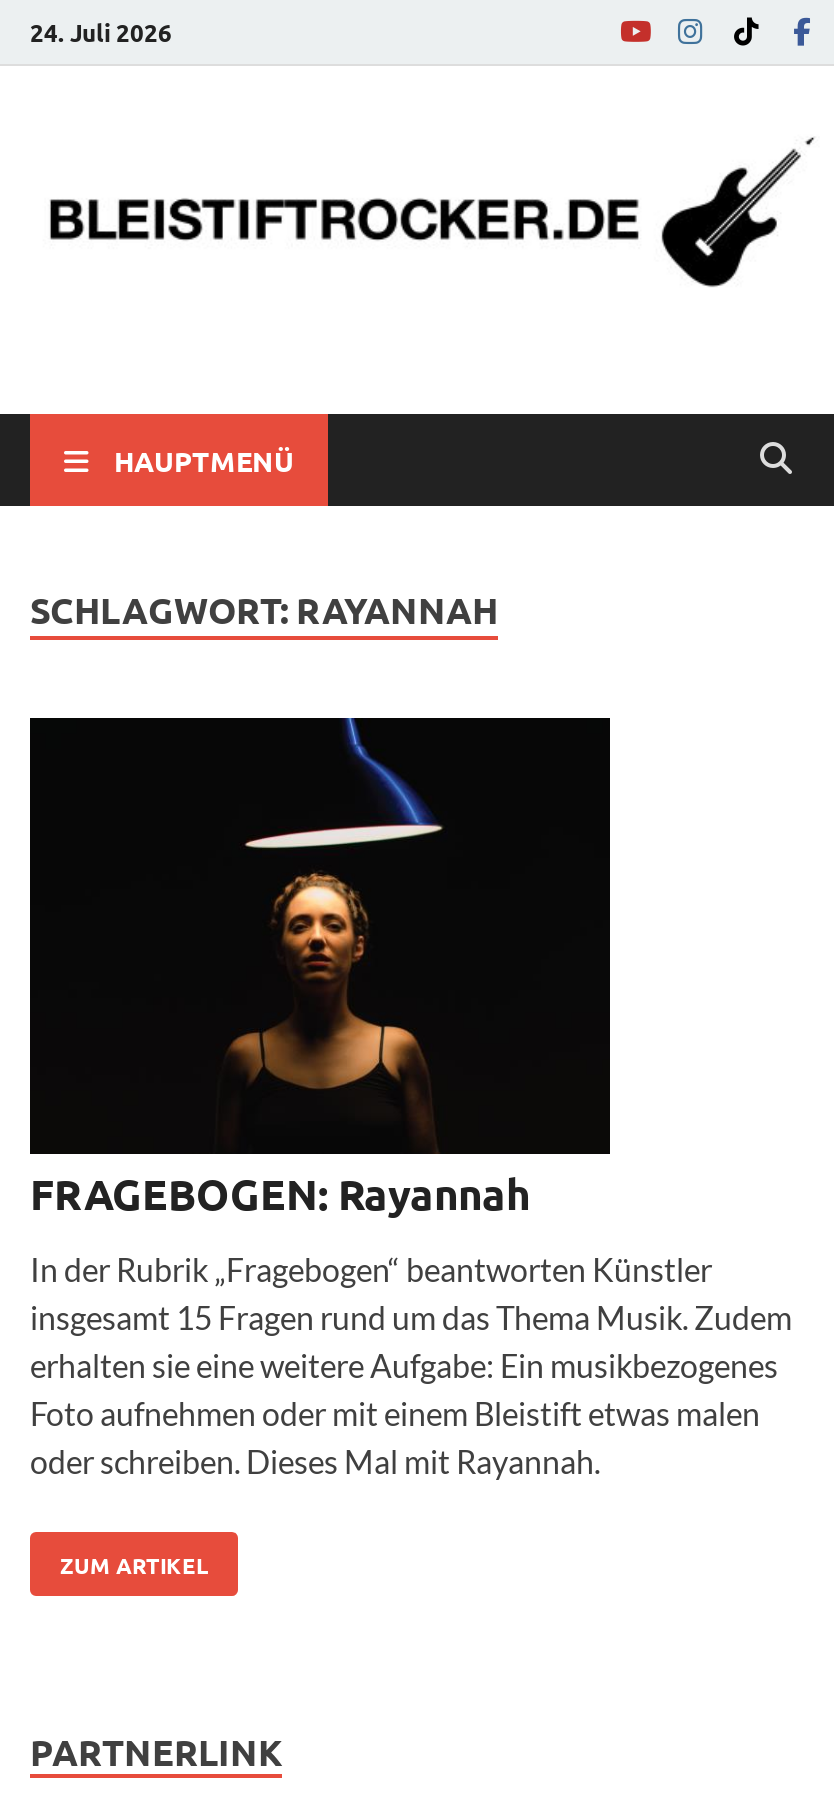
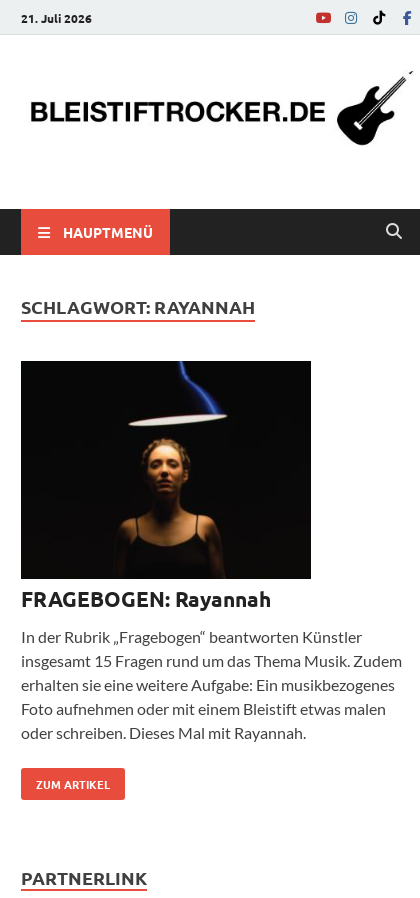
- 24. Juli 2026
+ 21. Juli 2026
